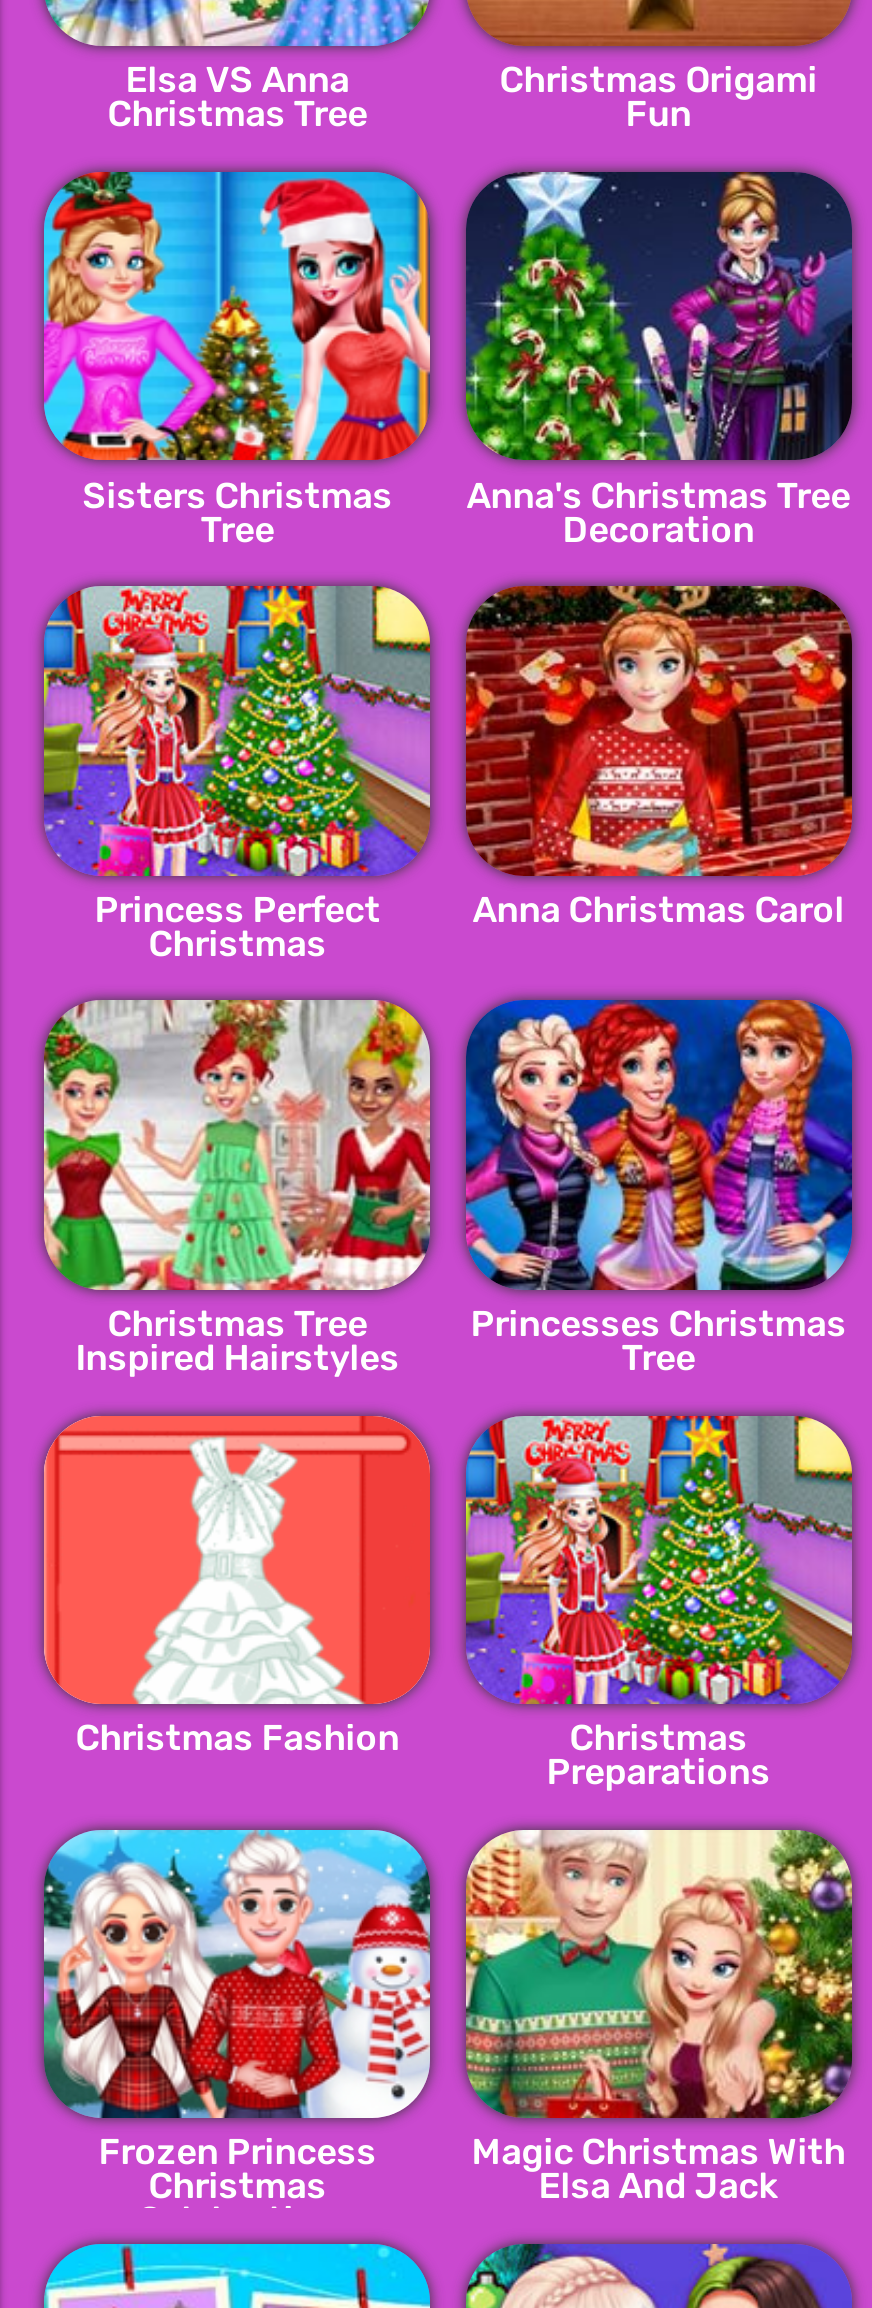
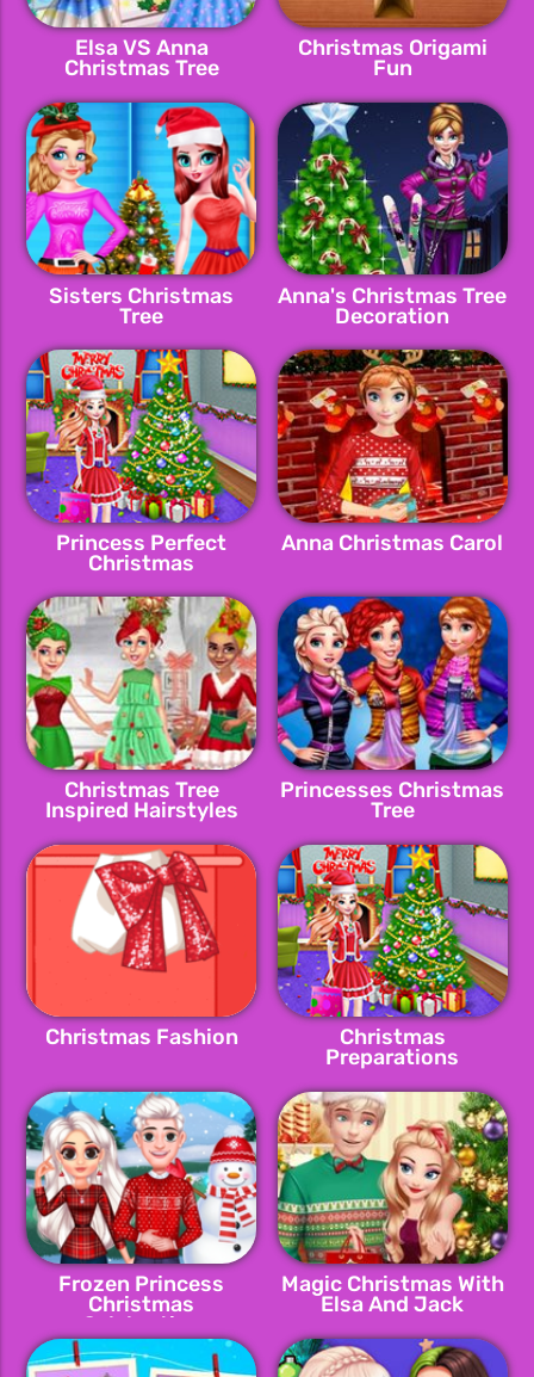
- [image]
+ [image]
